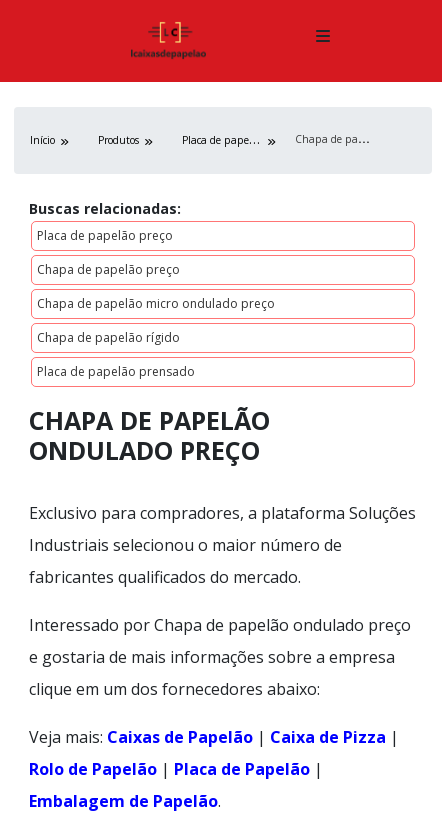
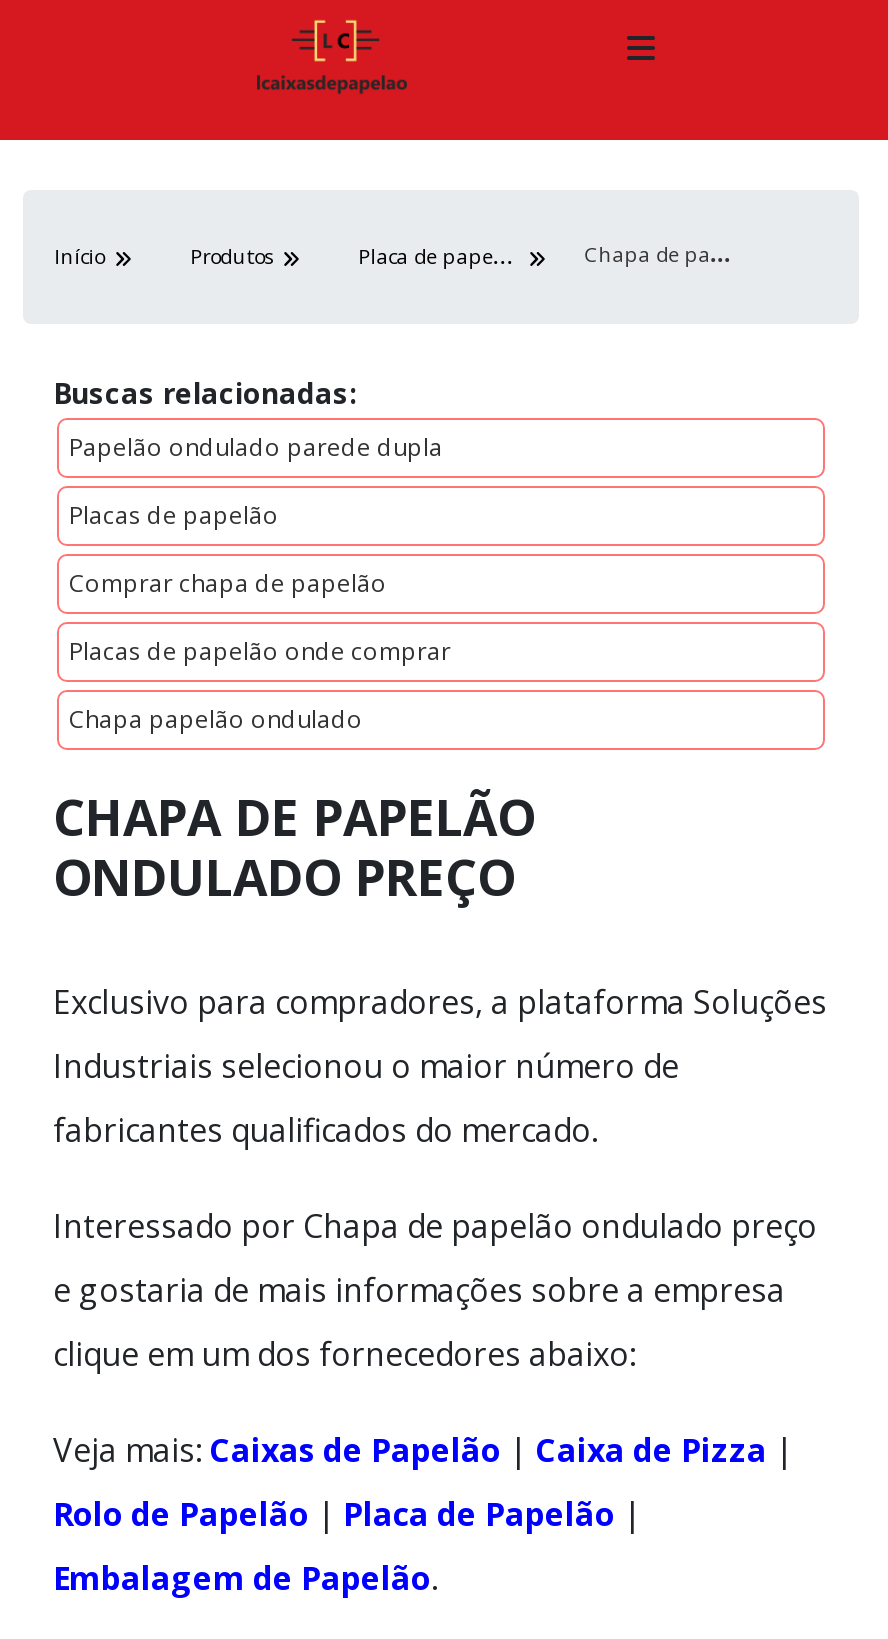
- Placa de papelão preço
+ Papelão ondulado parede dupla

- Chapa de papelão preço
+ Placas de papelão

- Chapa de papelão micro ondulado preço
+ Comprar chapa de papelão

- Chapa de papelão rígido
+ Placas de papelão onde comprar

- Placa de papelão prensado
+ Chapa papelão ondulado
